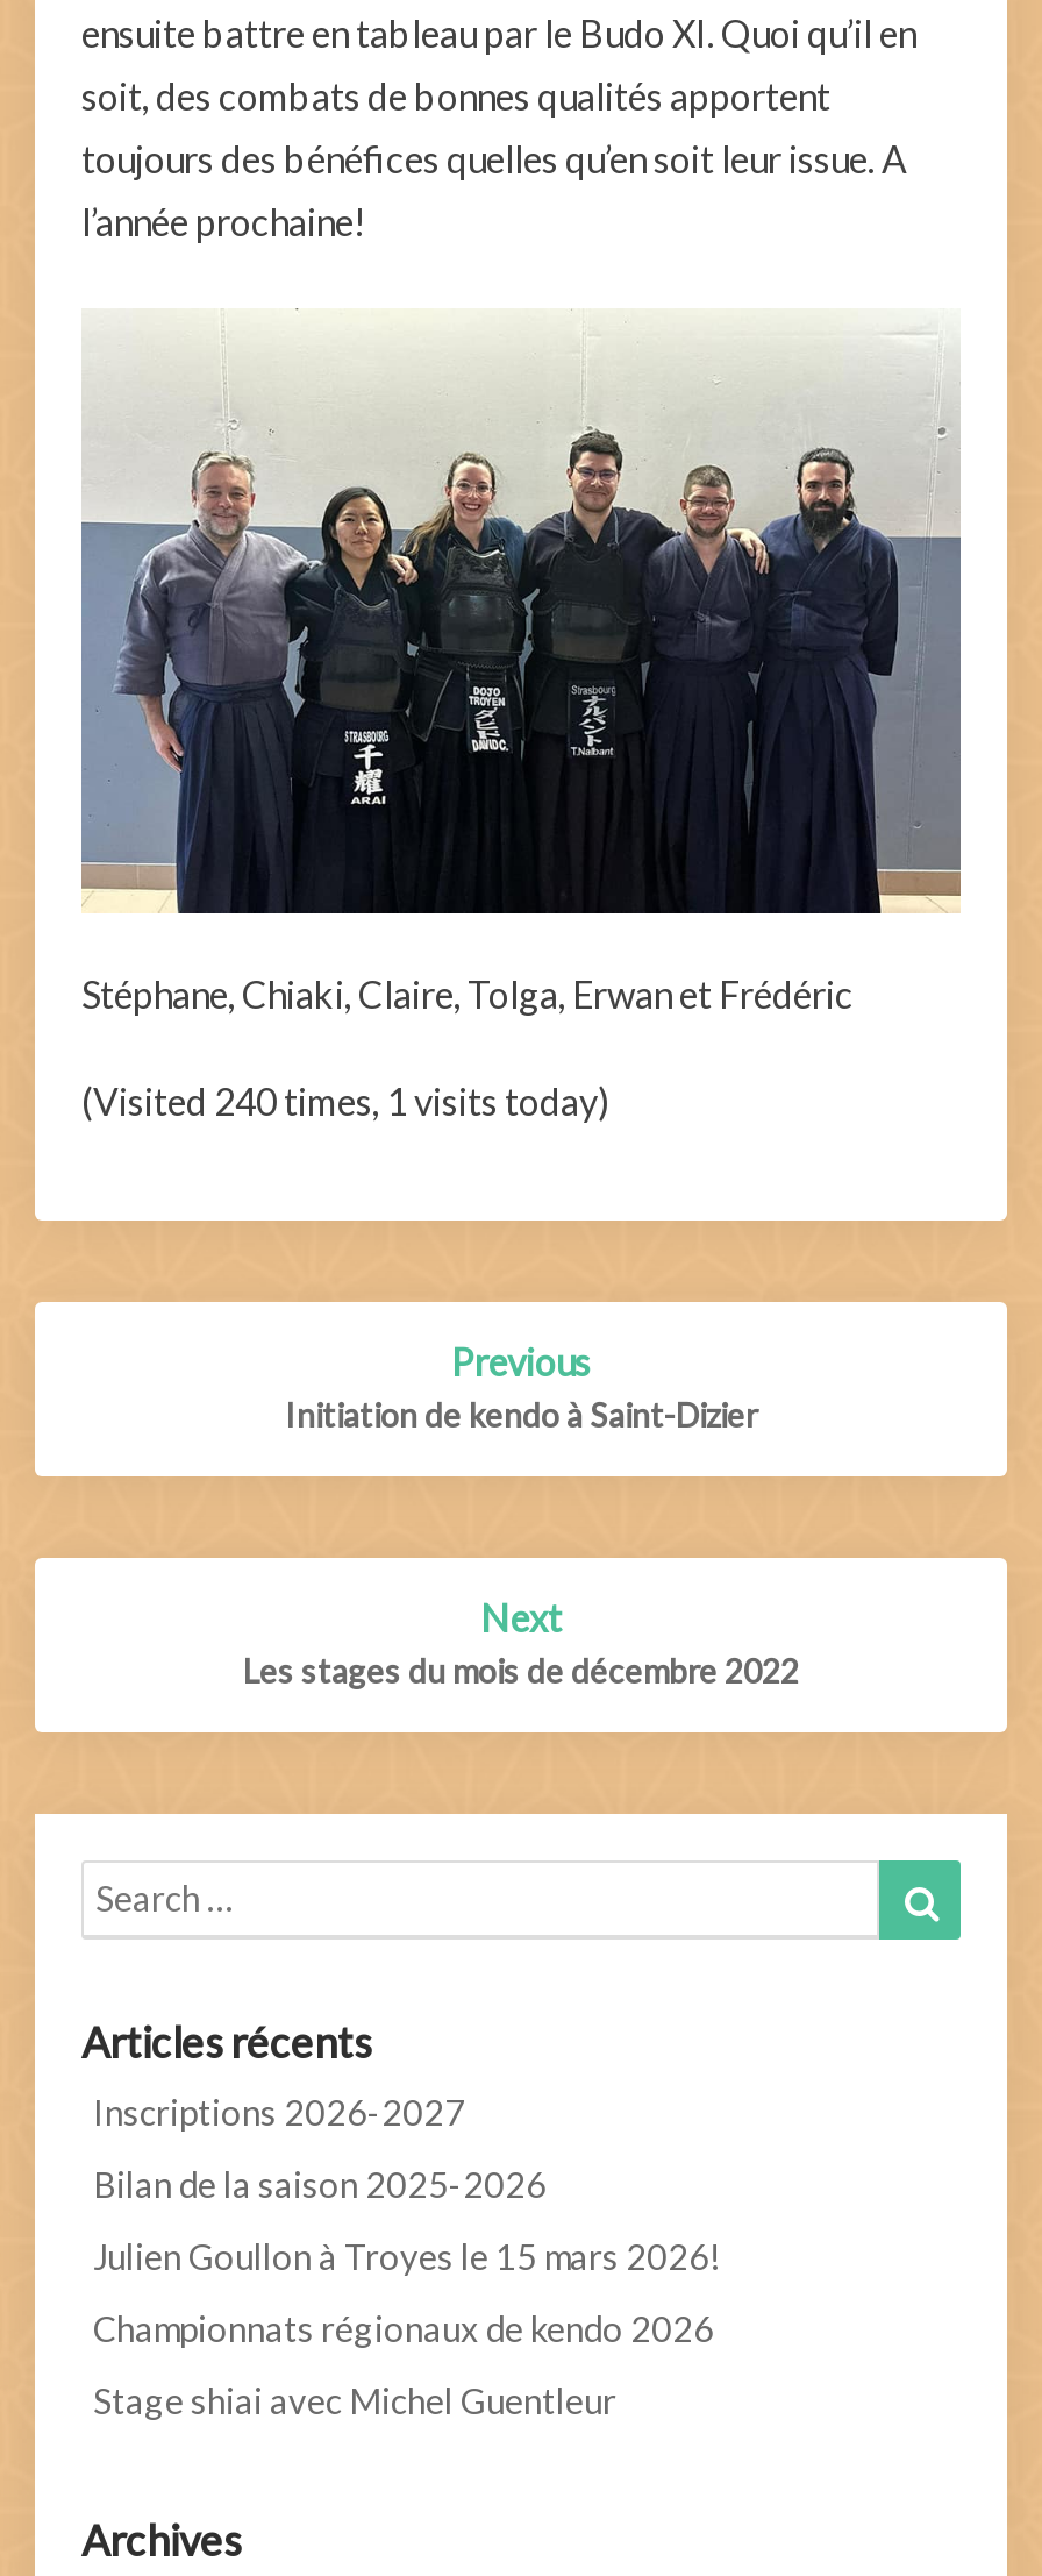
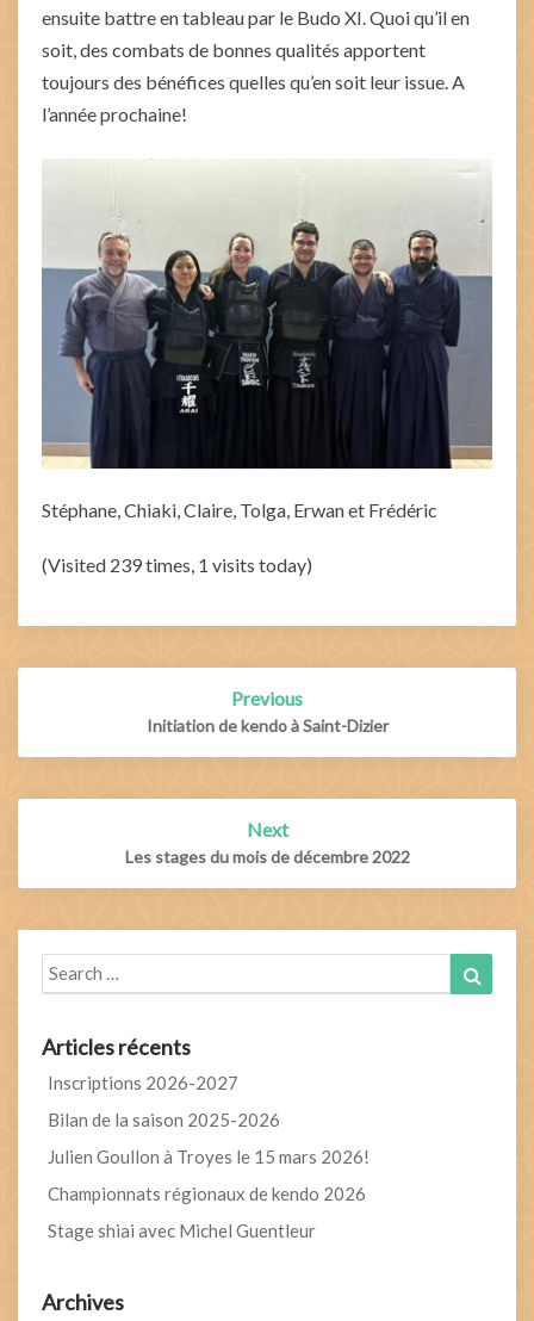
- (Visited 240 times, 1 visits today)
+ (Visited 239 times, 1 visits today)
